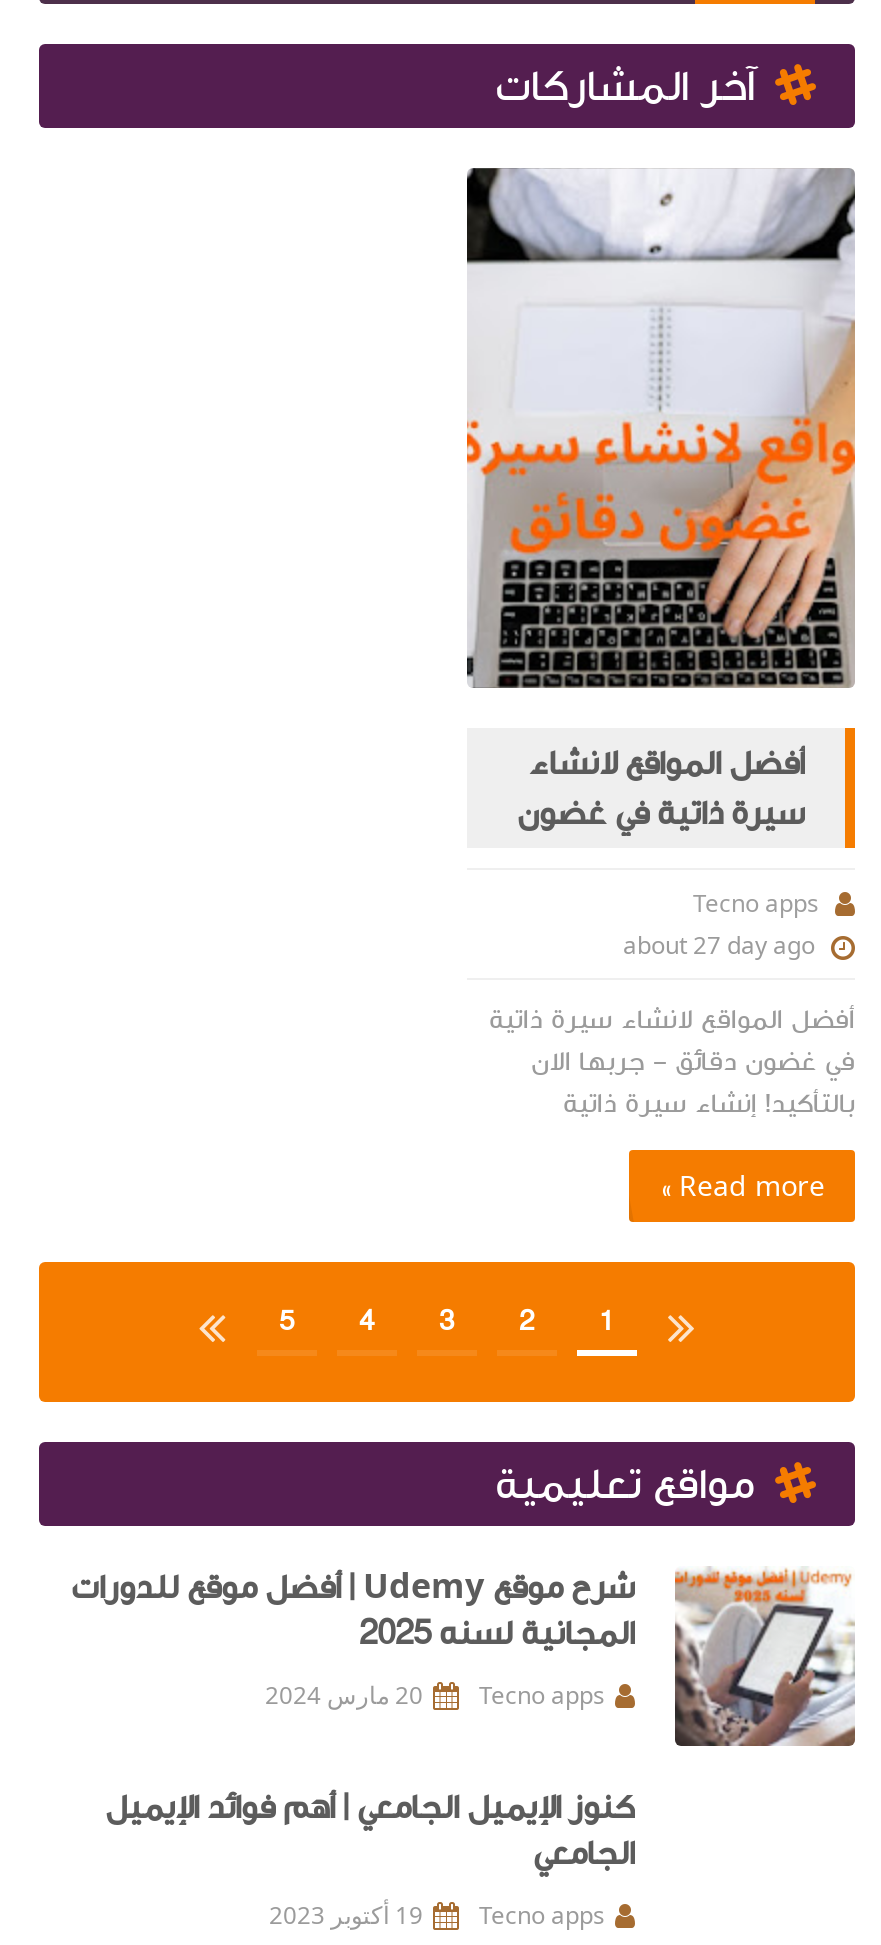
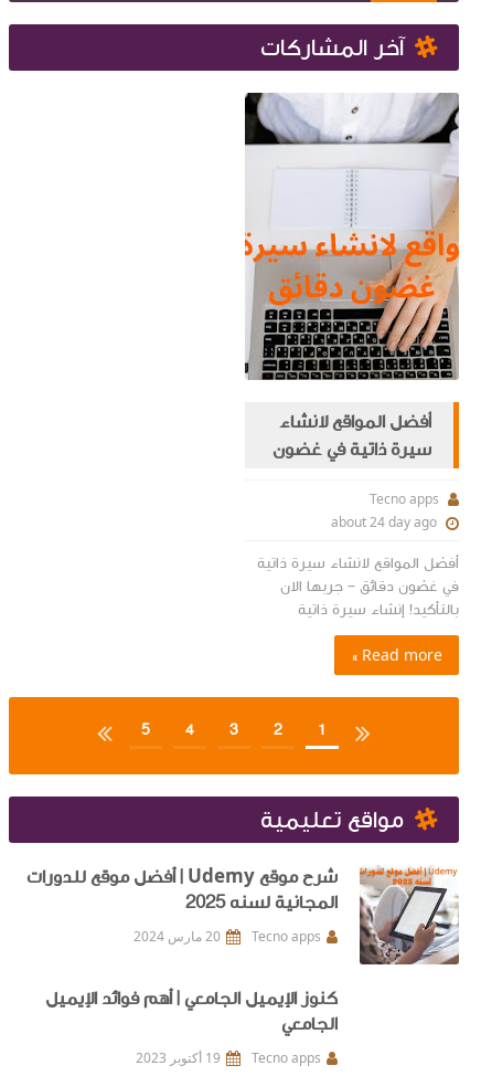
- about 27 day ago
+ about 24 day ago
